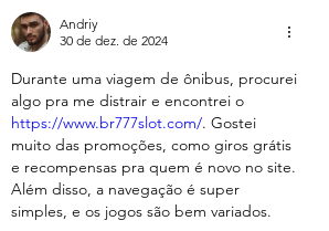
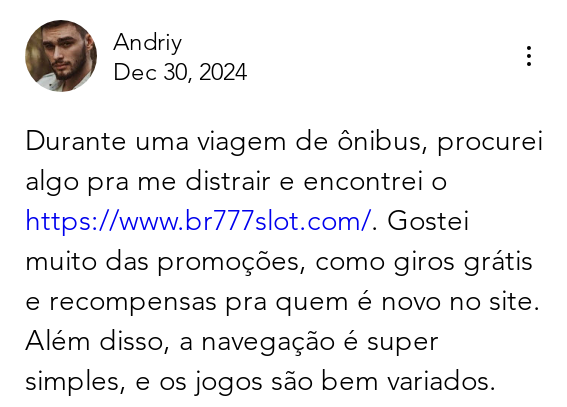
- 30 de dez. de 2024
+ Dec 30, 2024
